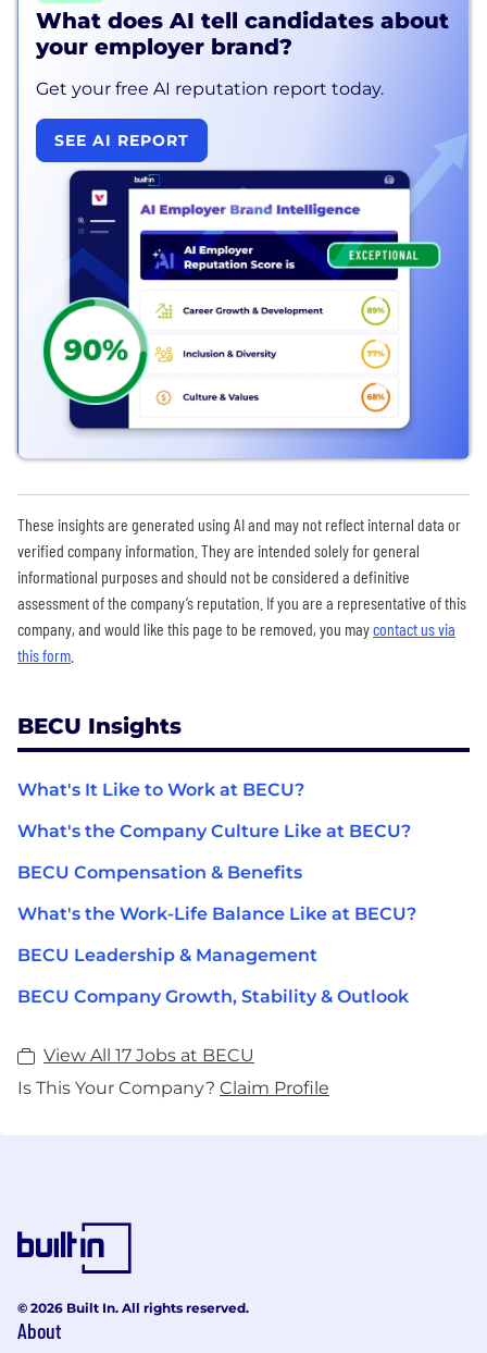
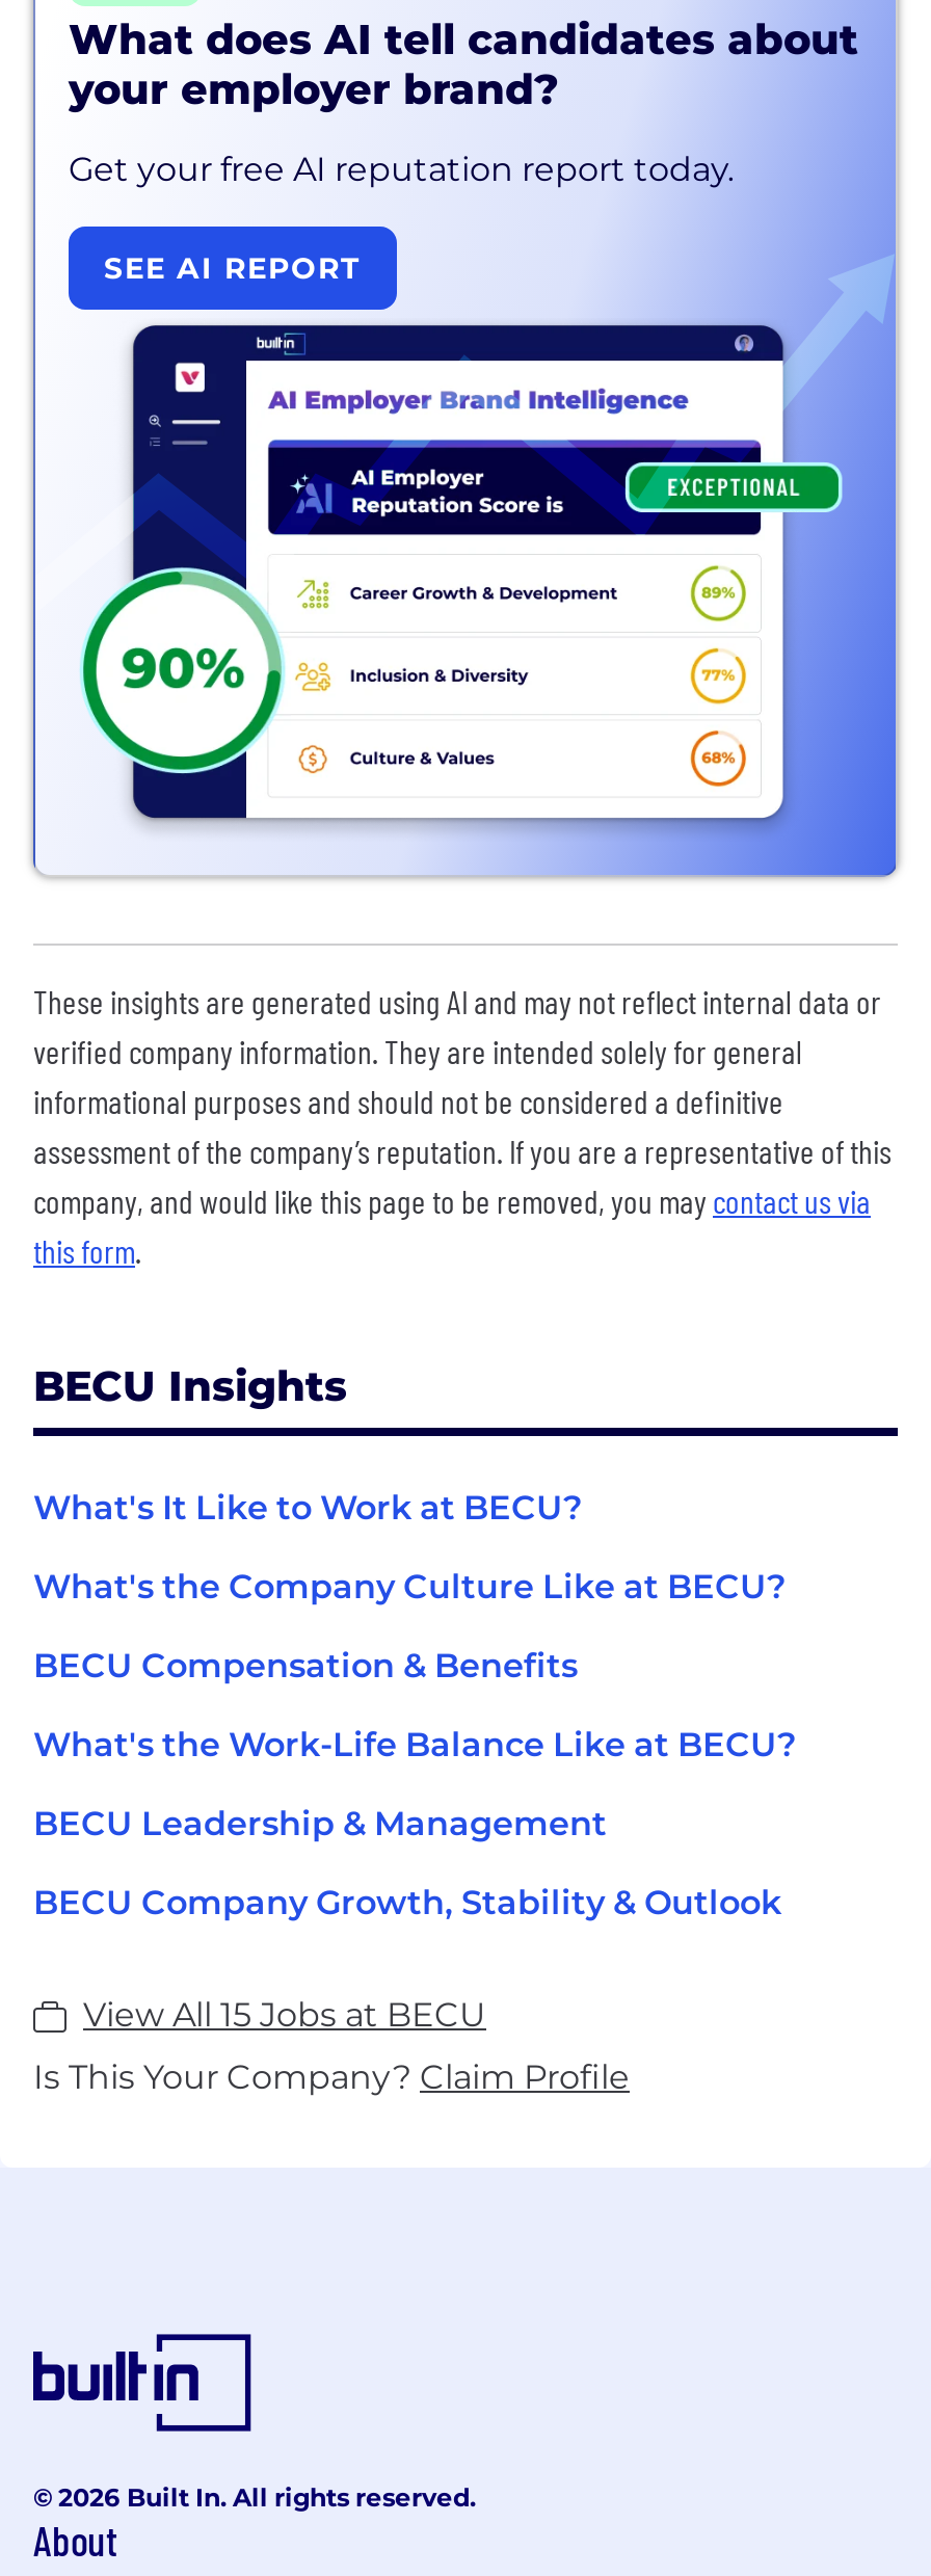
- View All 17 Jobs at BECU
+ View All 15 Jobs at BECU
